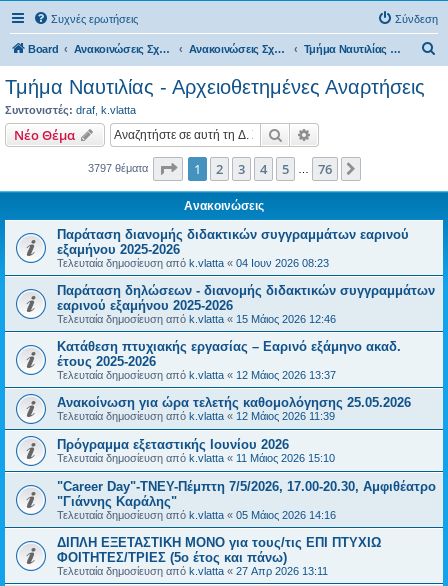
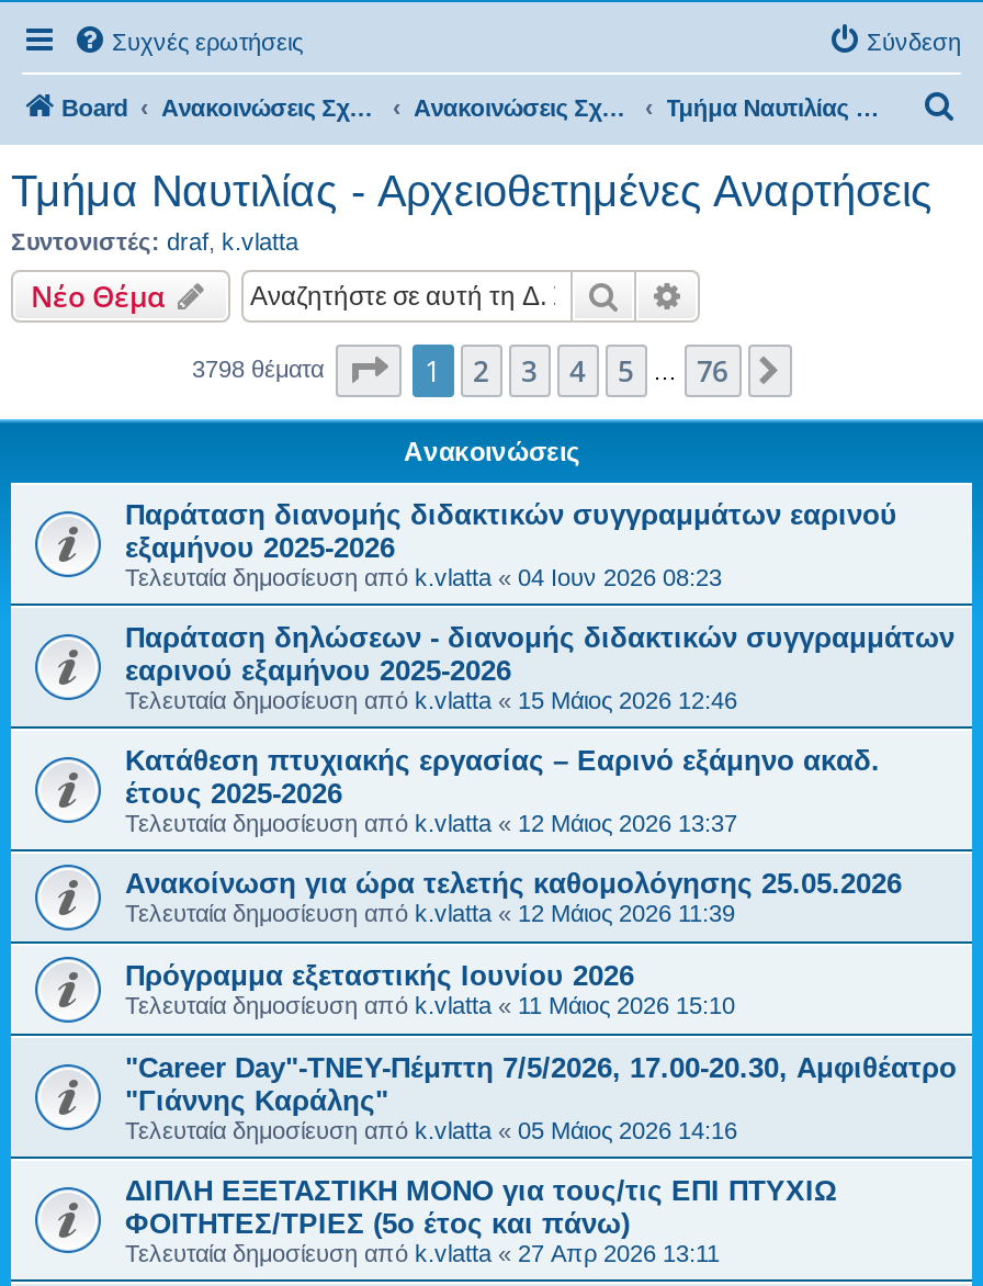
- 3797 θέματα
+ 3798 θέματα
